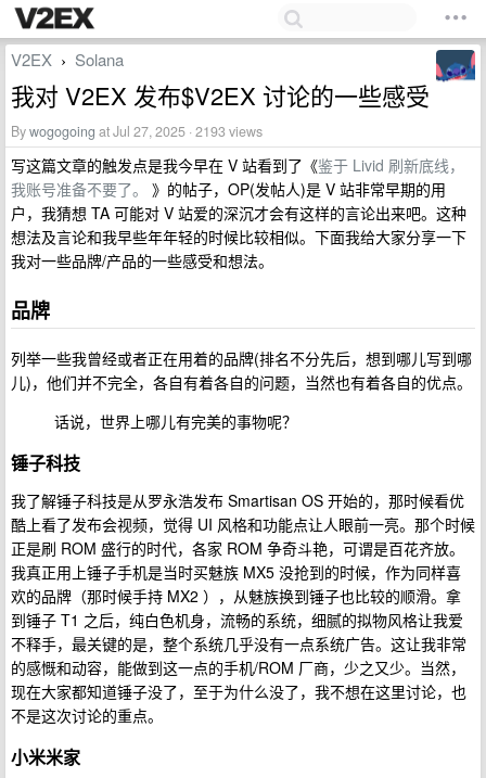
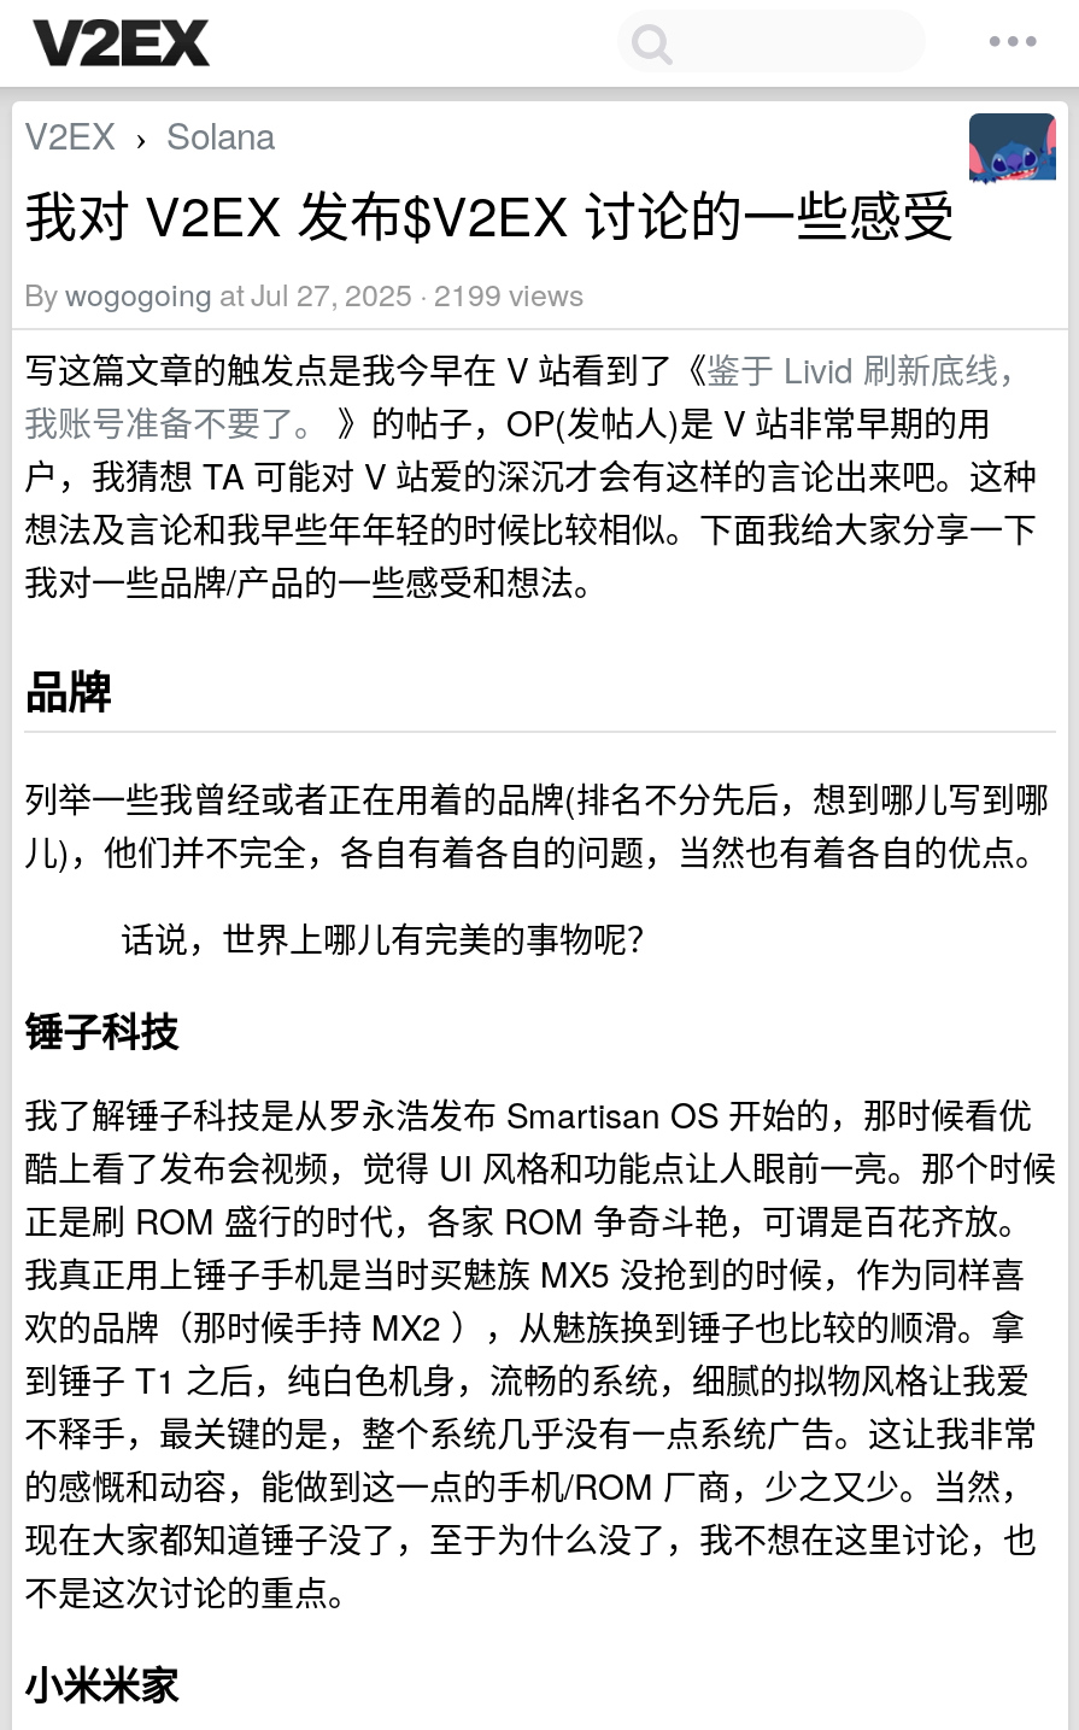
- Bywogogoing at Jul 27, 2025 · 2193 views
+ Bywogogoing at Jul 27, 2025 · 2199 views
